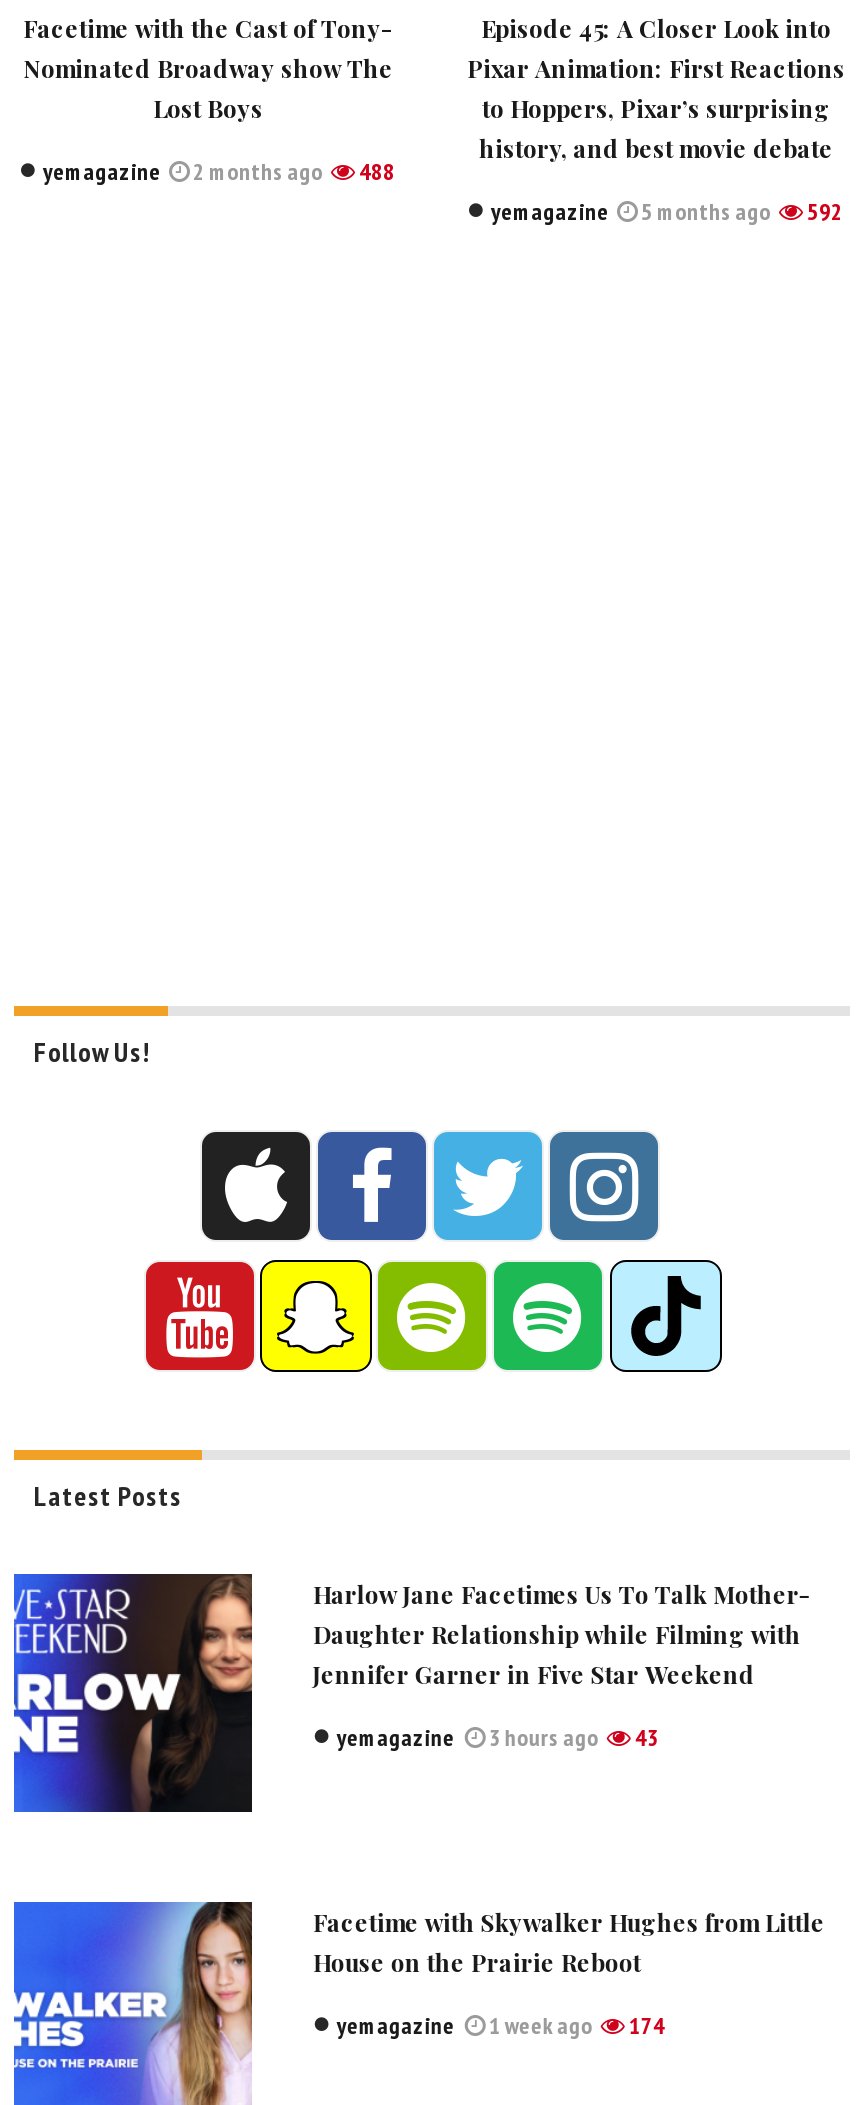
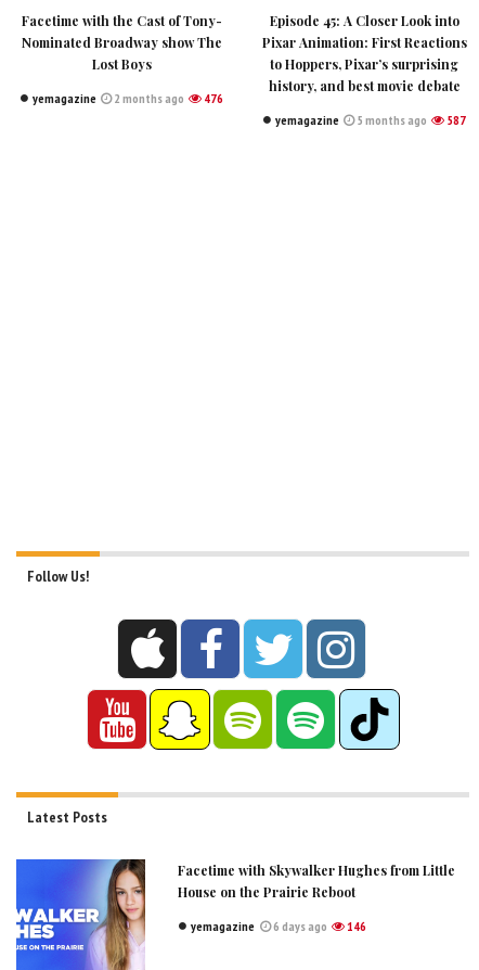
- yemagazine 2 months ago 488
+ yemagazine 2 months ago 476

- yemagazine 5 months ago 592
+ yemagazine 5 months ago 587

- [image]
- Harlow Jane Facetimes Us To Talk Mother-
- Daughter Relationship while Filming with
- Jennifer Garner in Five Star Weekend
- yemagazine
- 3 hours ago
- 43

- 1 week ago
+ 6 days ago

- 174
+ 146
